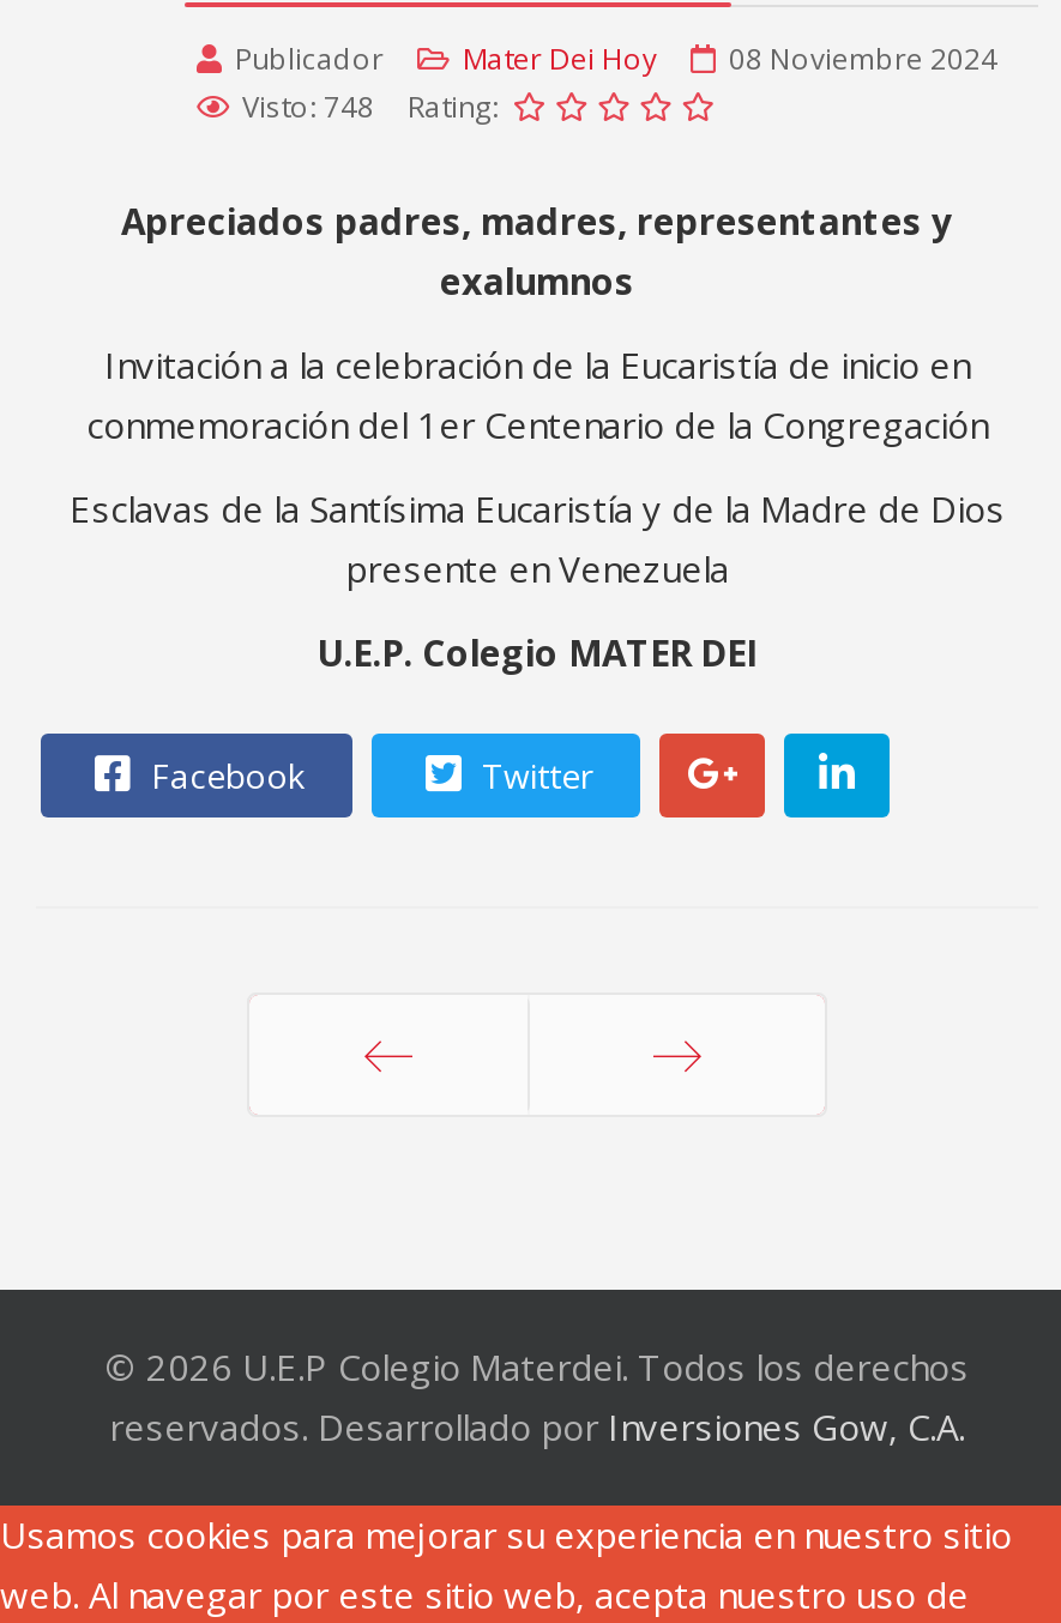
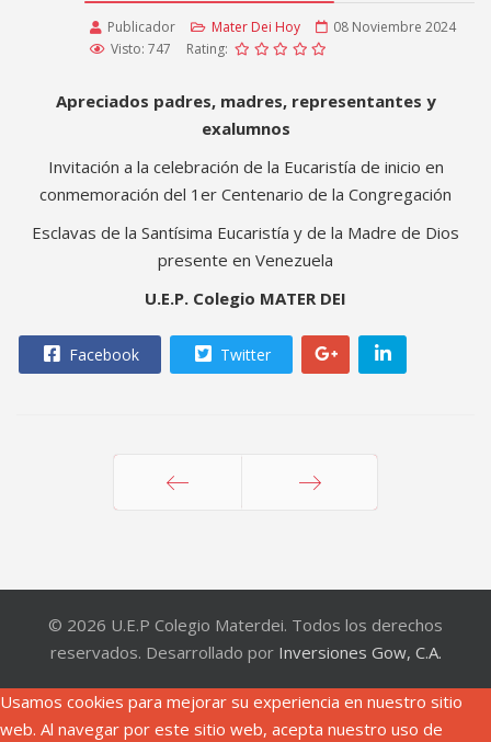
- Visto: 748 Rating:
+ Visto: 747 Rating:
